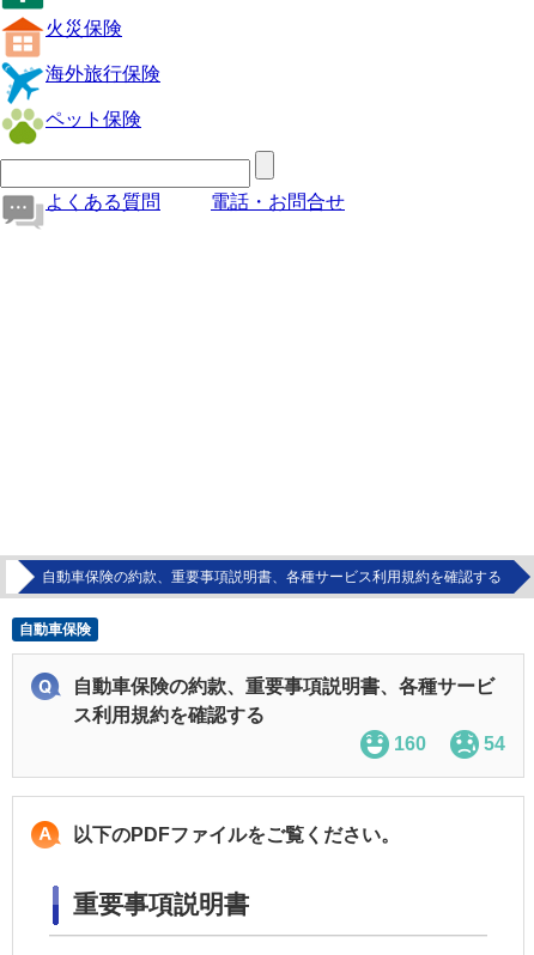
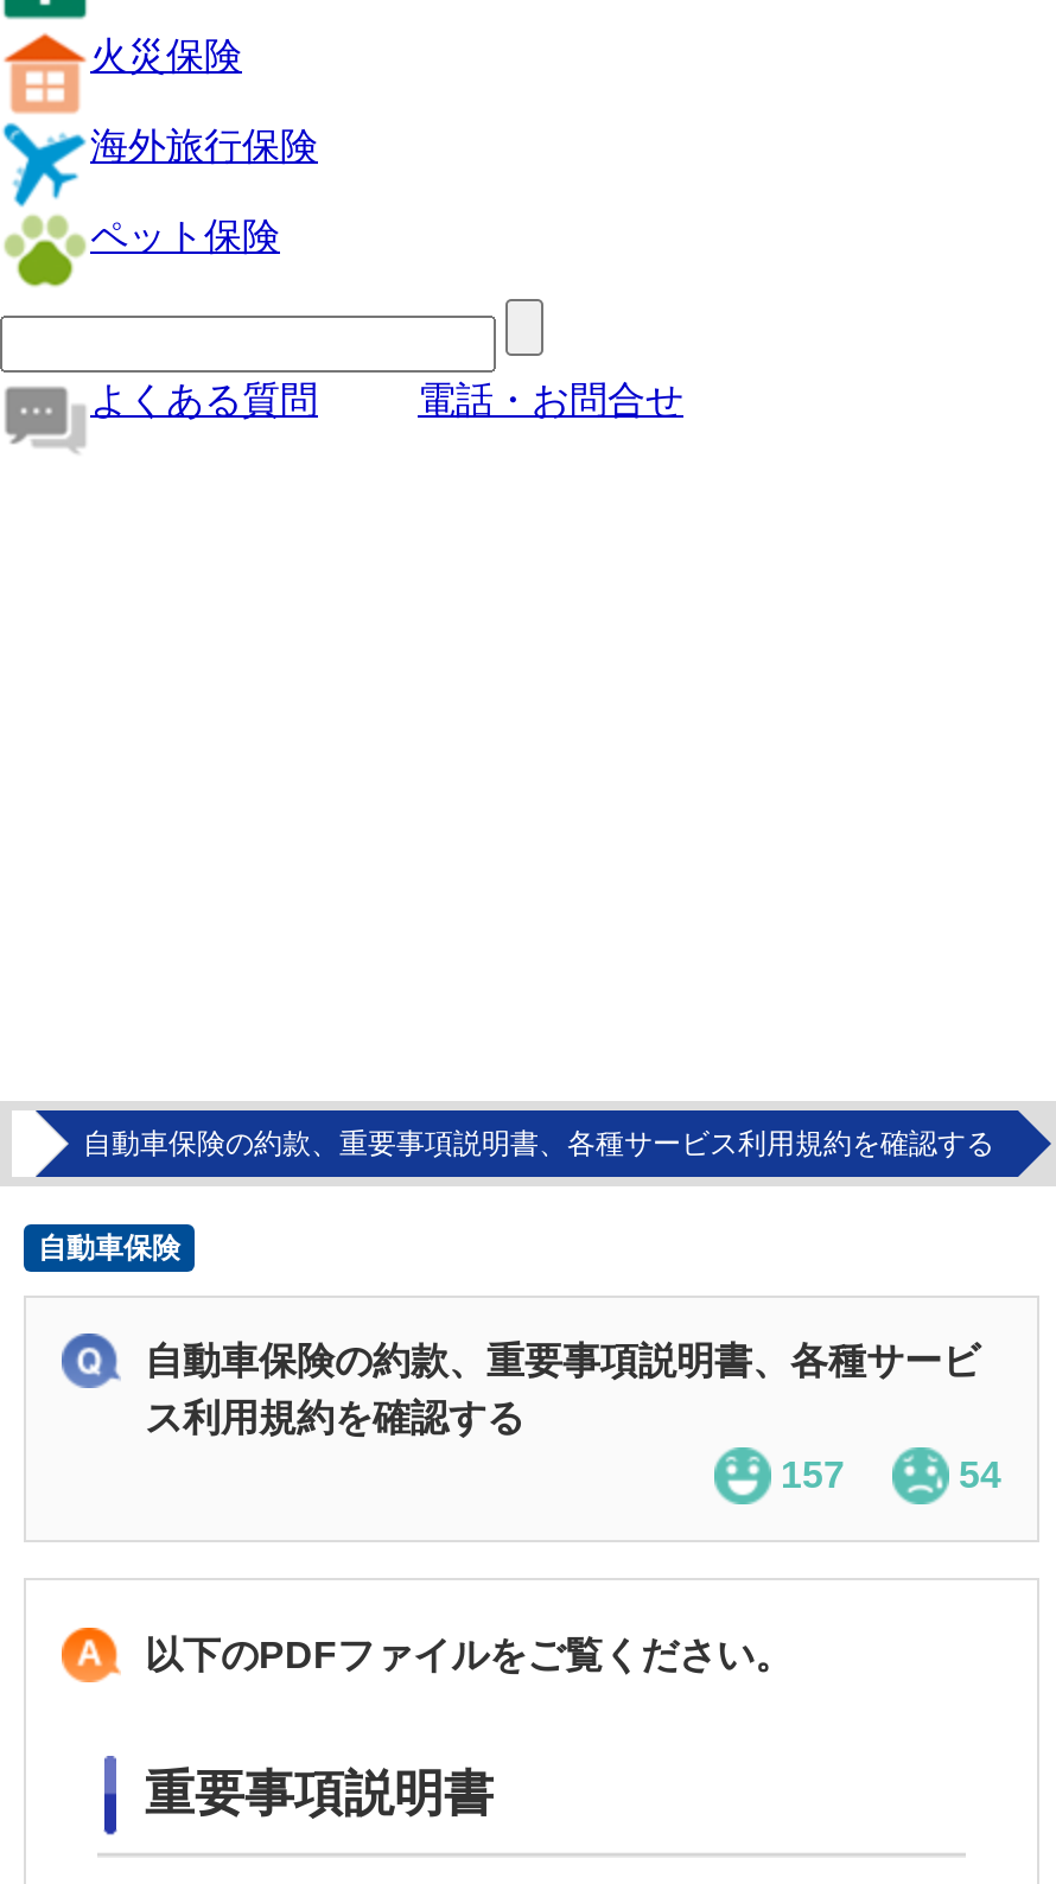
- 160
+ 157
